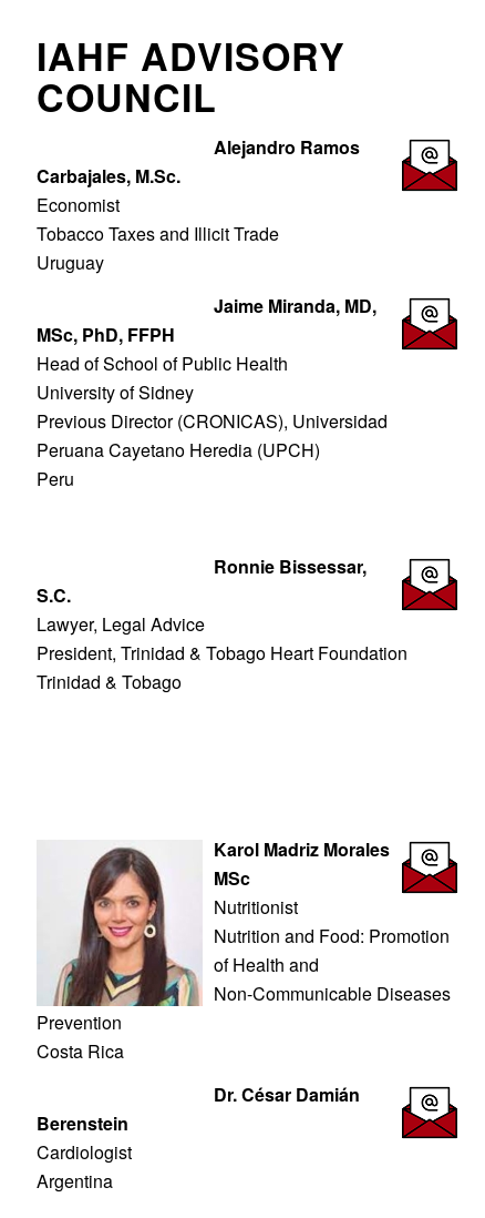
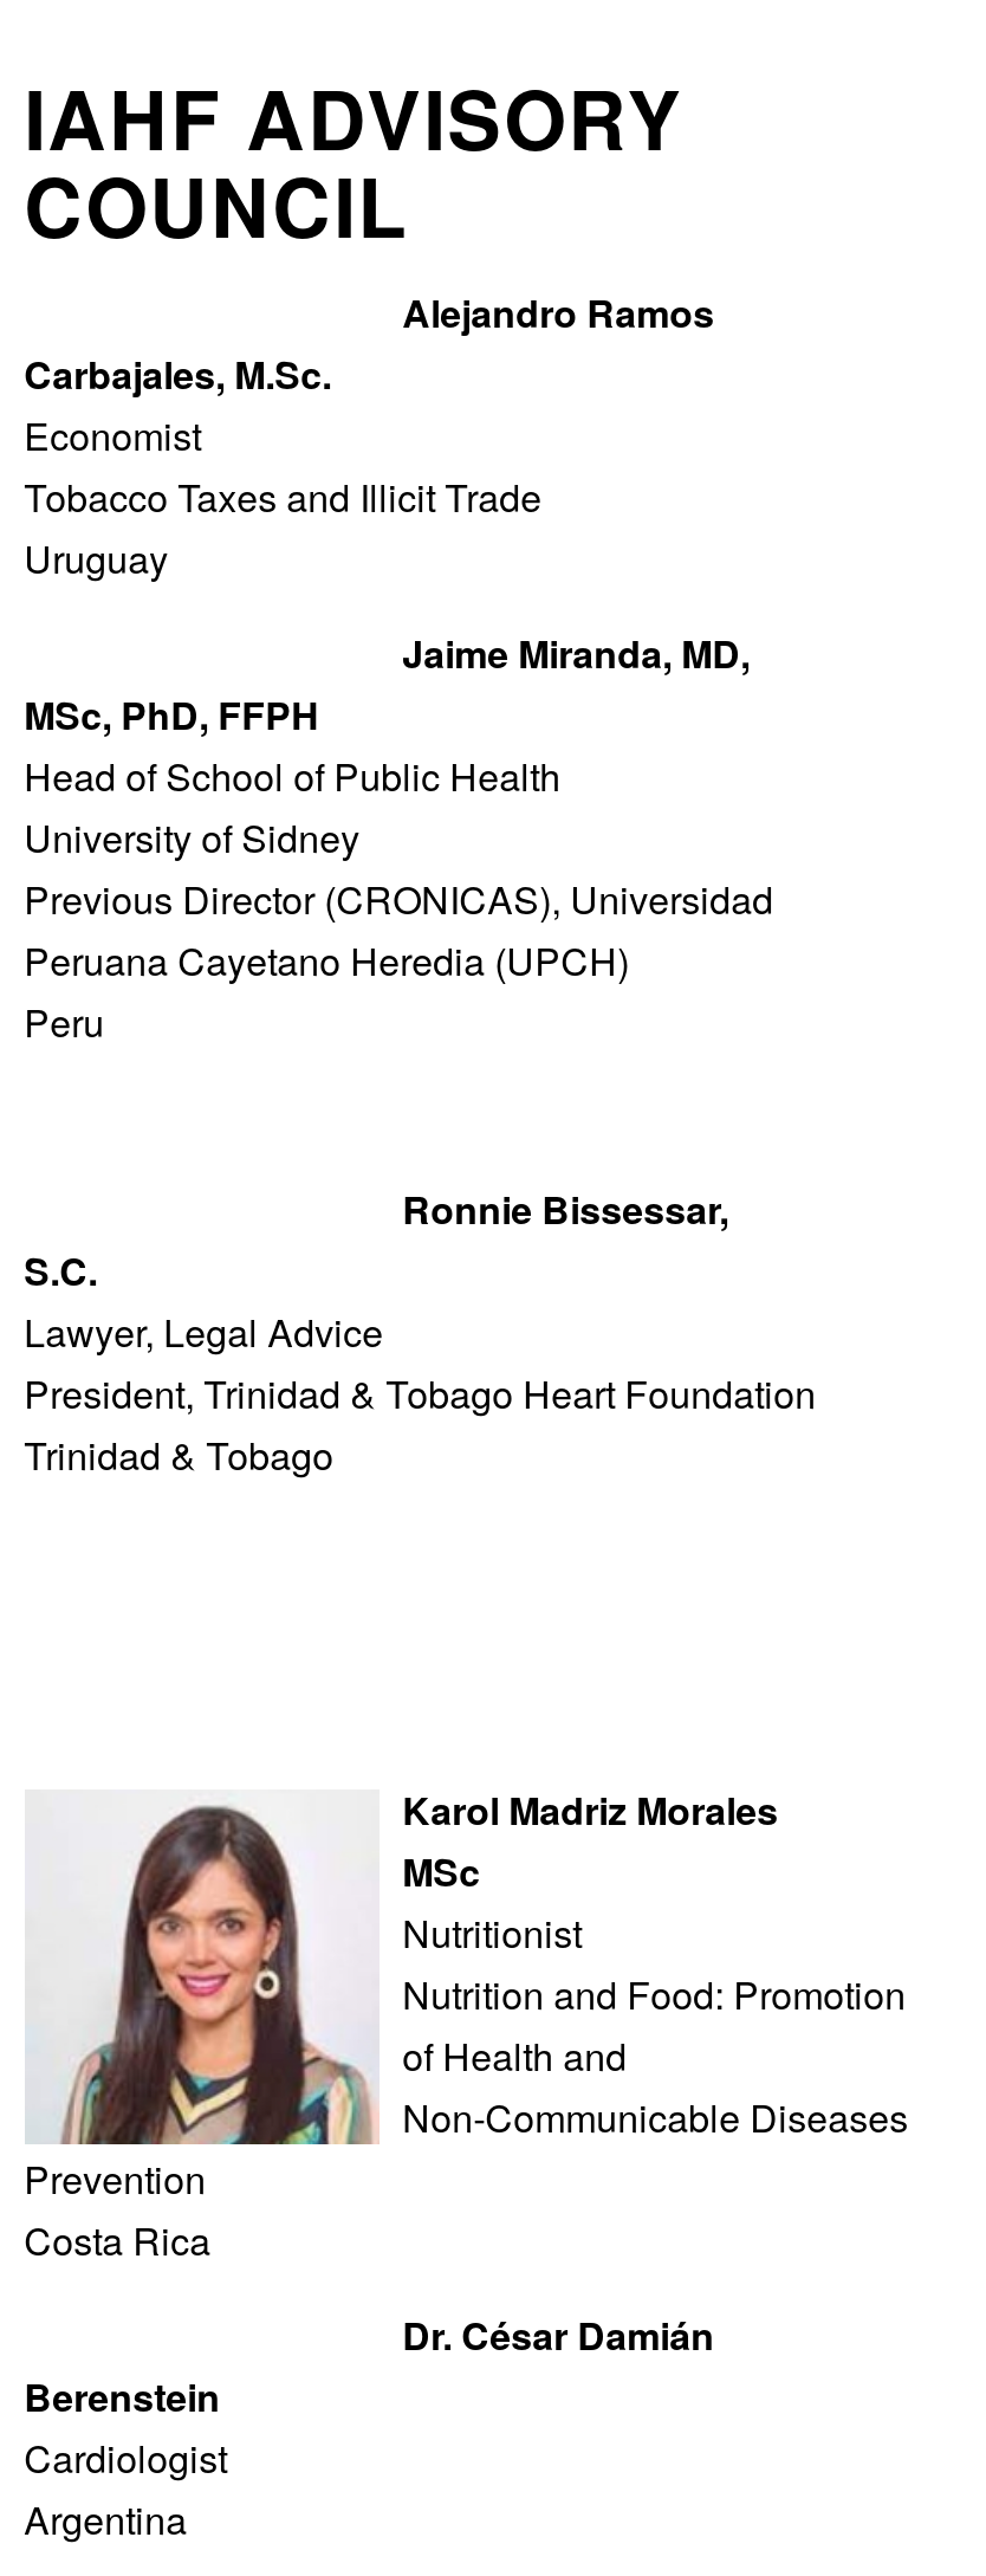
- [image]

- [image]

- [image]

- [image]

- [image]
